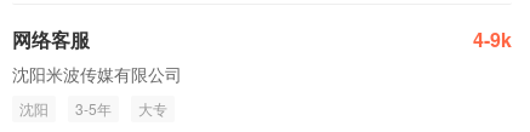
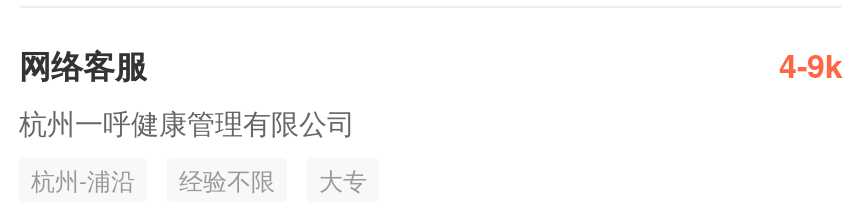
- 沈阳米波传媒有限公司
+ 杭州一呼健康管理有限公司

- 沈阳
- 3-5年
+ 杭州-浦沿
+ 经验不限
